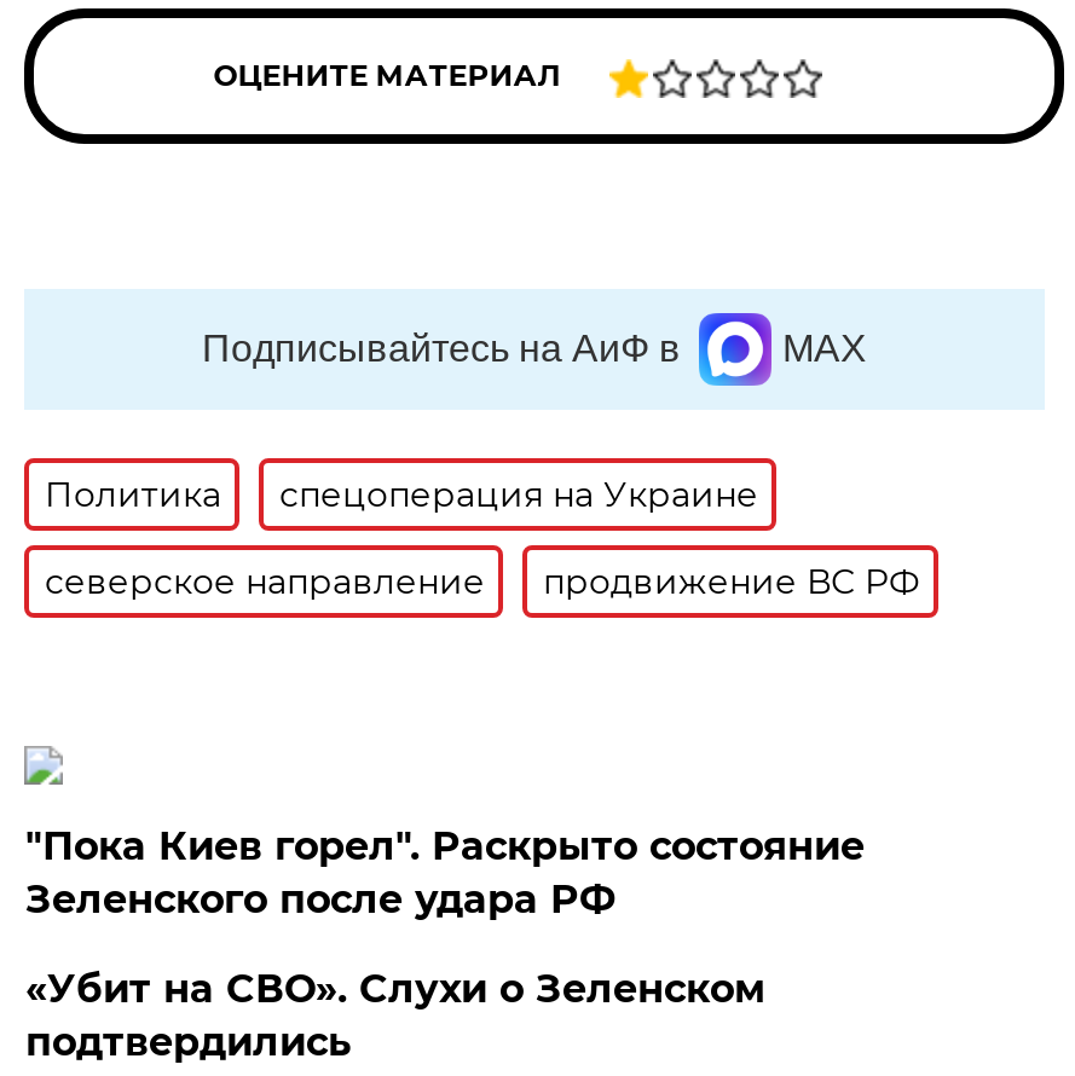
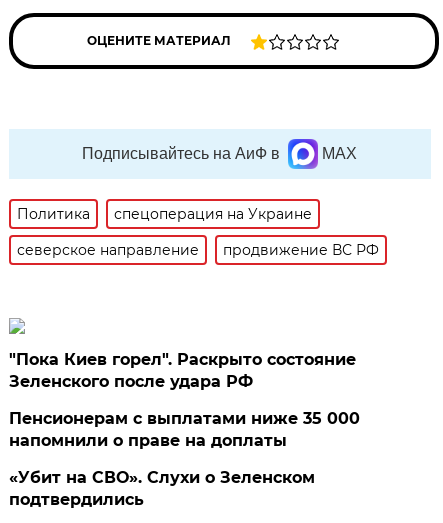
+ Пенсионерам с выплатами ниже 35 000
+ напомнили о праве на доплаты
